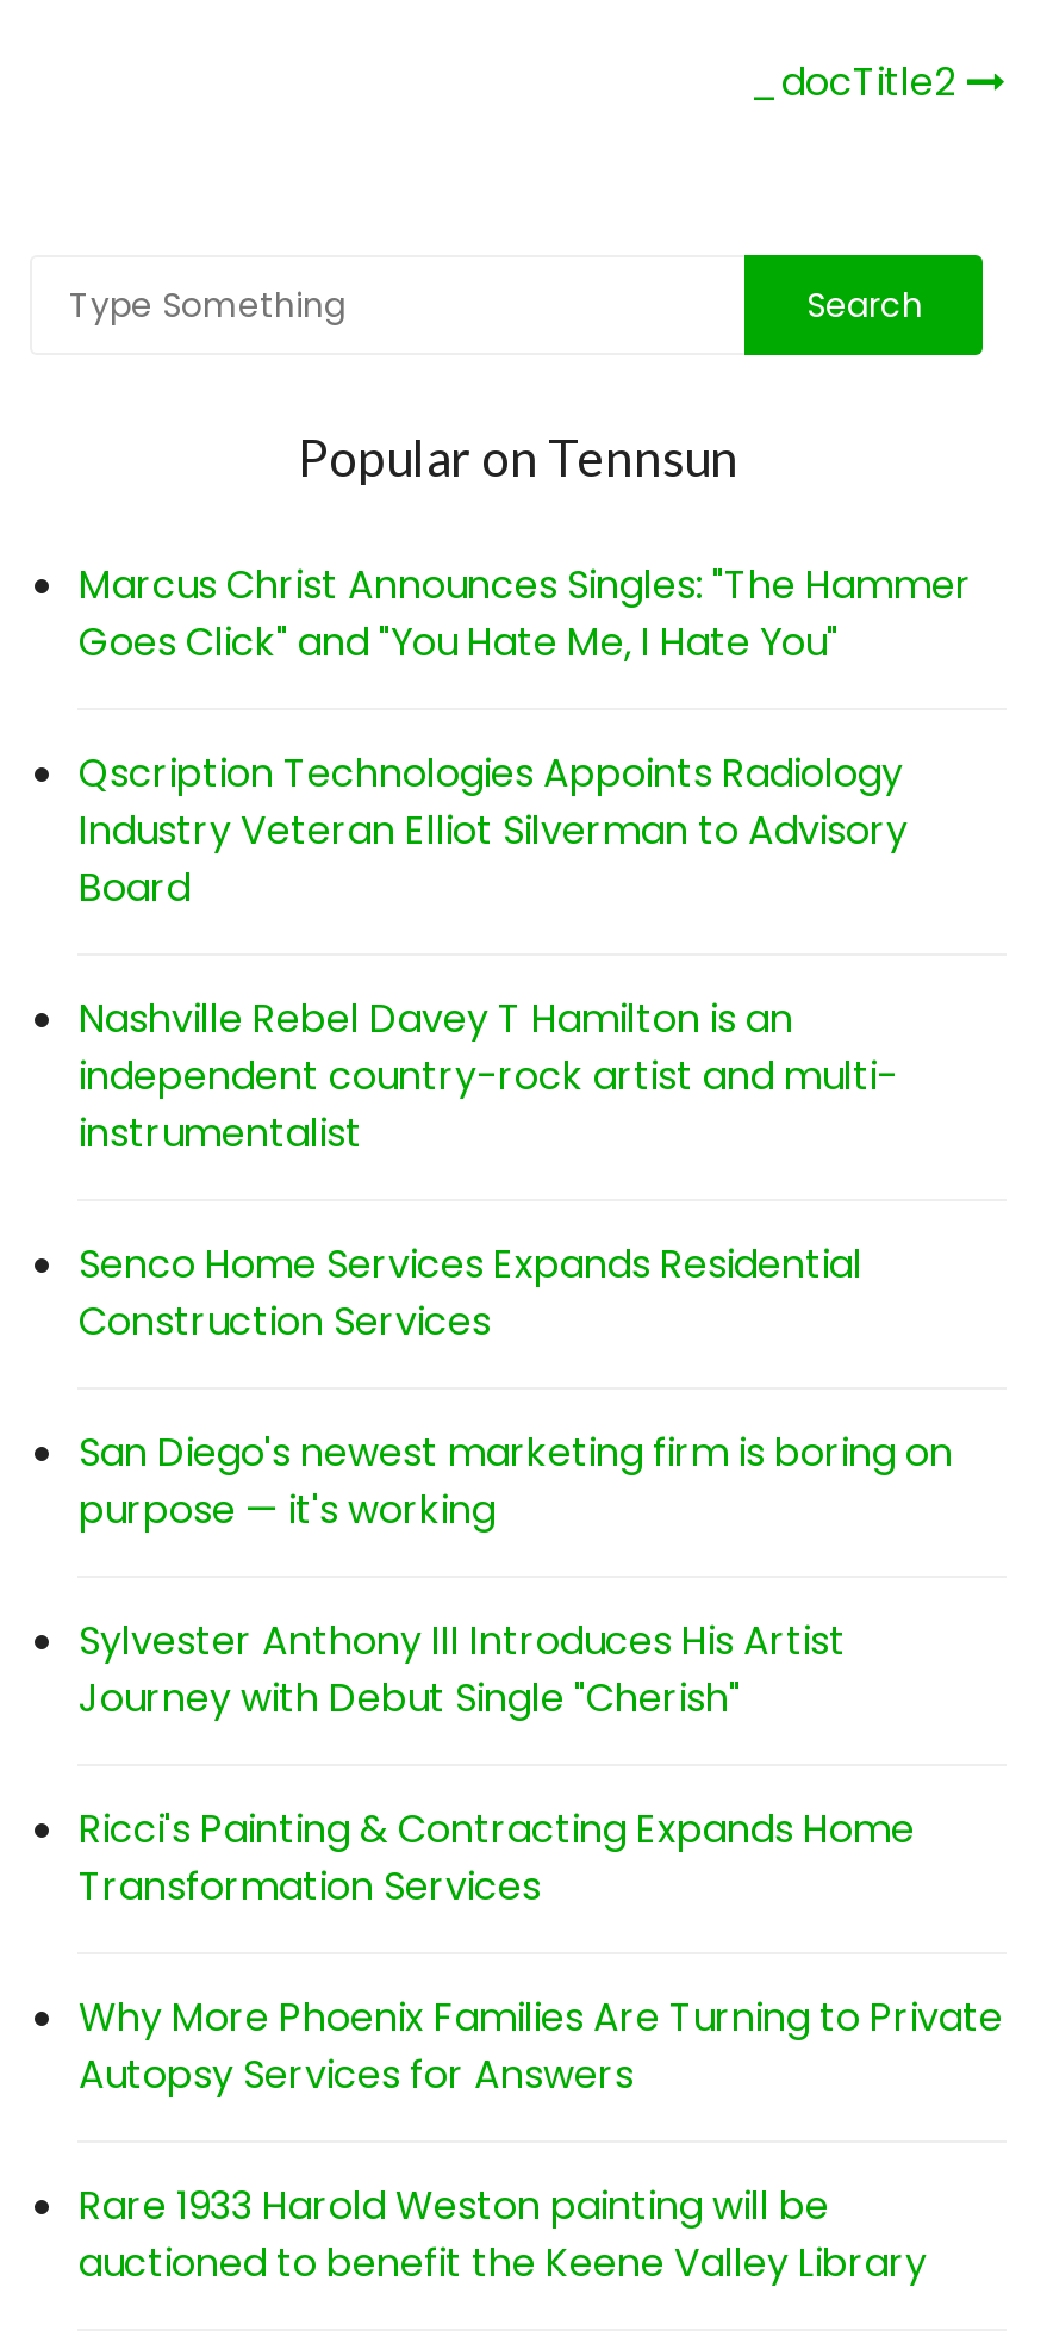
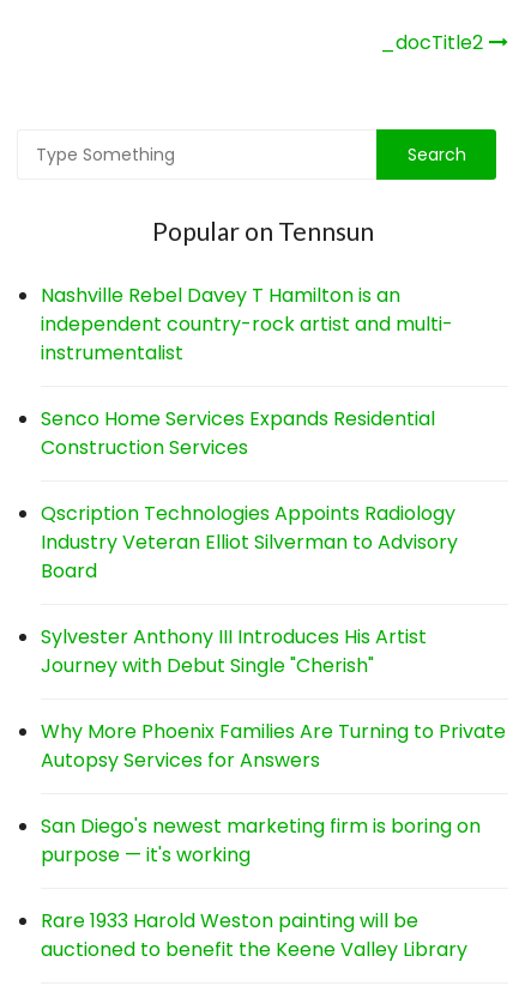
- Marcus Christ Announces Singles: "The Hammer
- Goes Click" and "You Hate Me, I Hate You"

moved down: Qscription Technologies Appoints Radiology | Industry Veteran Elliot Silverman to Advisory | Board

moved up: Nashville Rebel Davey T Hamilton is an | independent country-rock artist and multi- | instrumentalist | Senco Home Services Expands Residential | Construction Services

moved down: San Diego's newest marketing firm is boring on | purpose — it's working

- Ricci's Painting & Contracting Expands Home
- Transformation Services

moved up: Why More Phoenix Families Are Turning to Private | Autopsy Services for Answers
